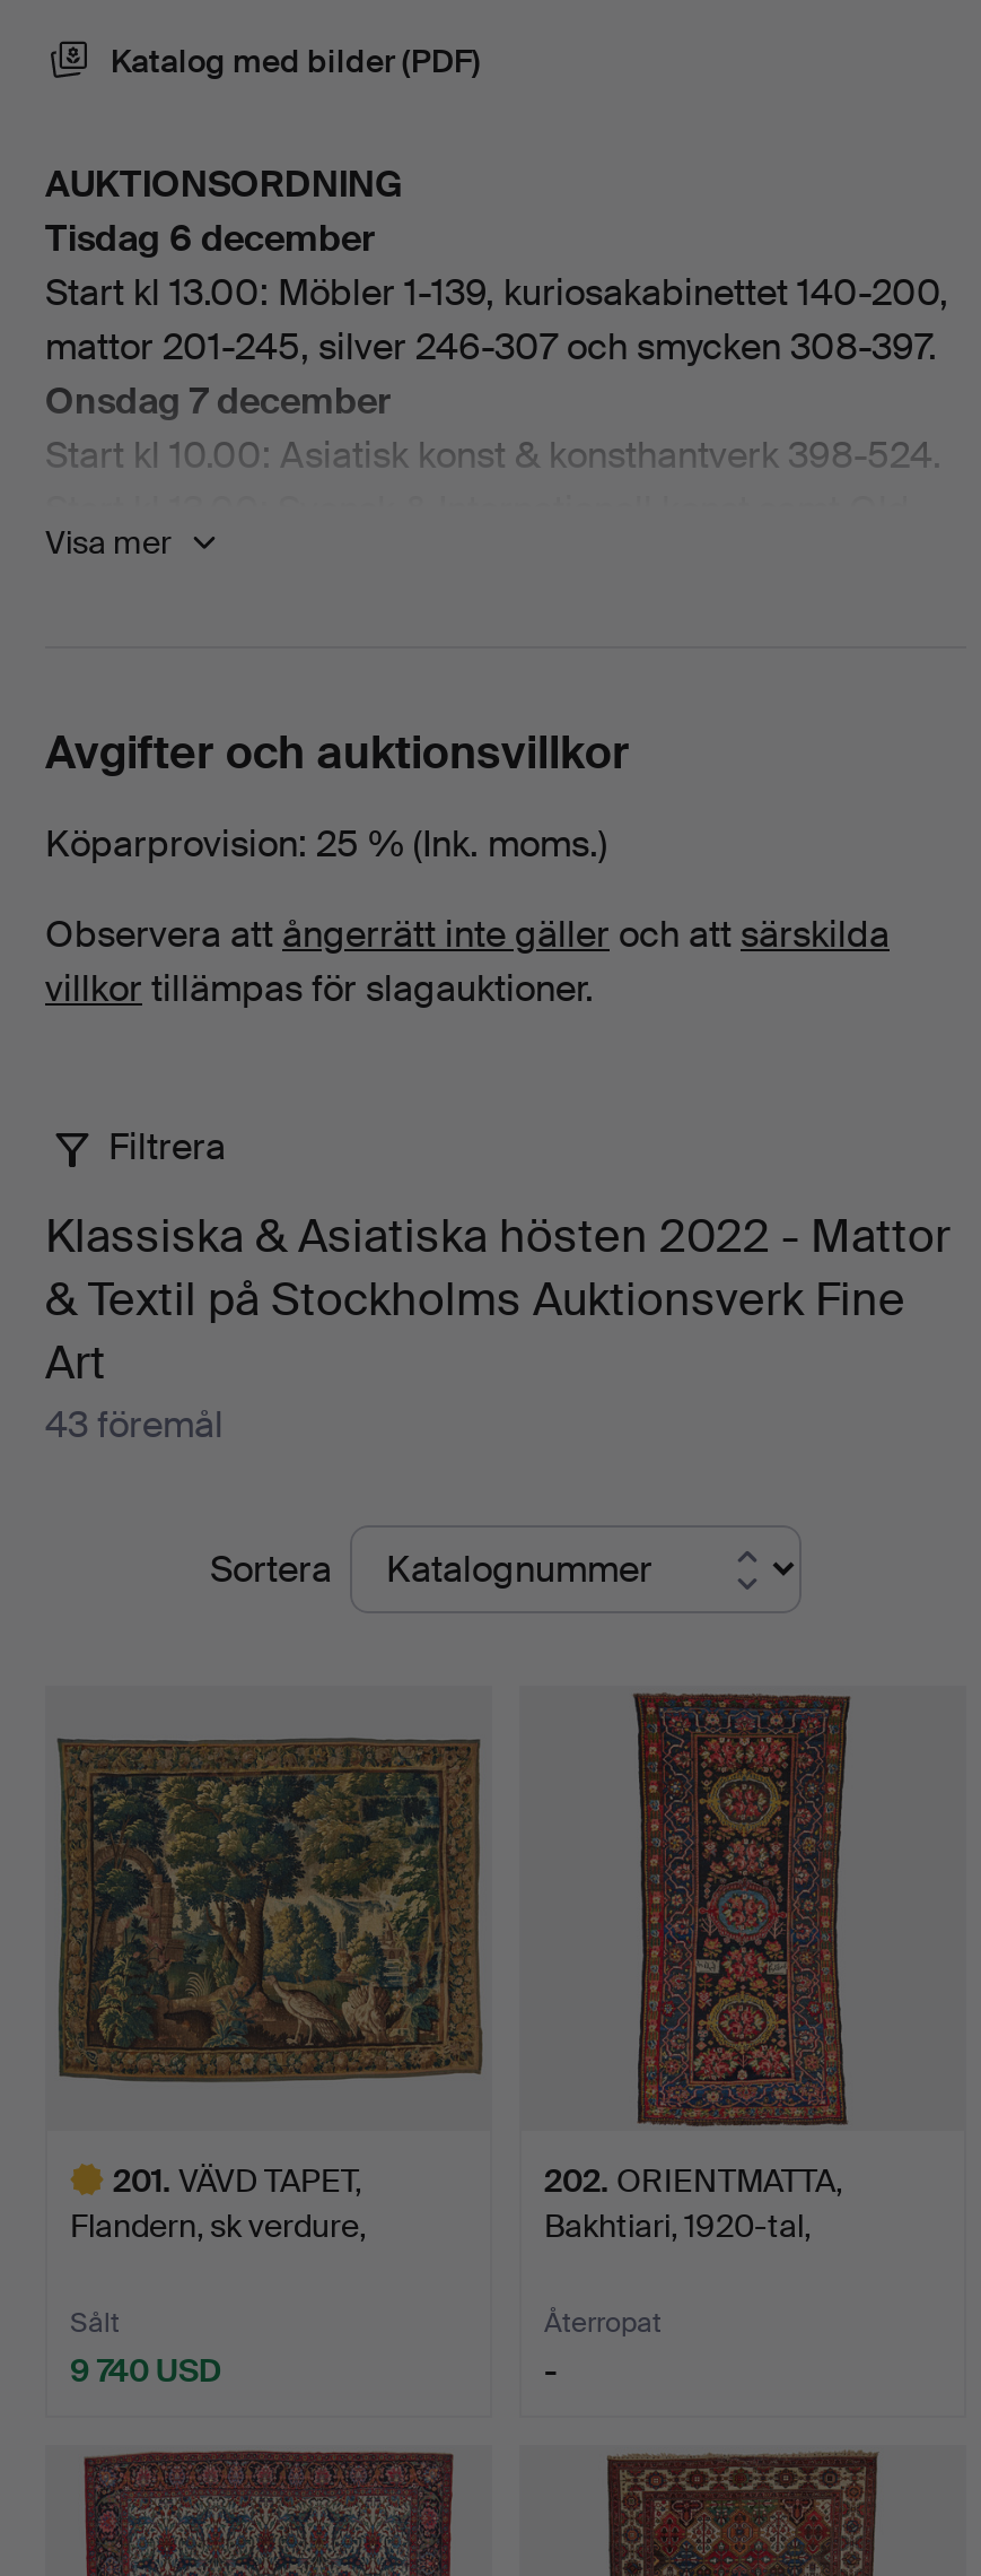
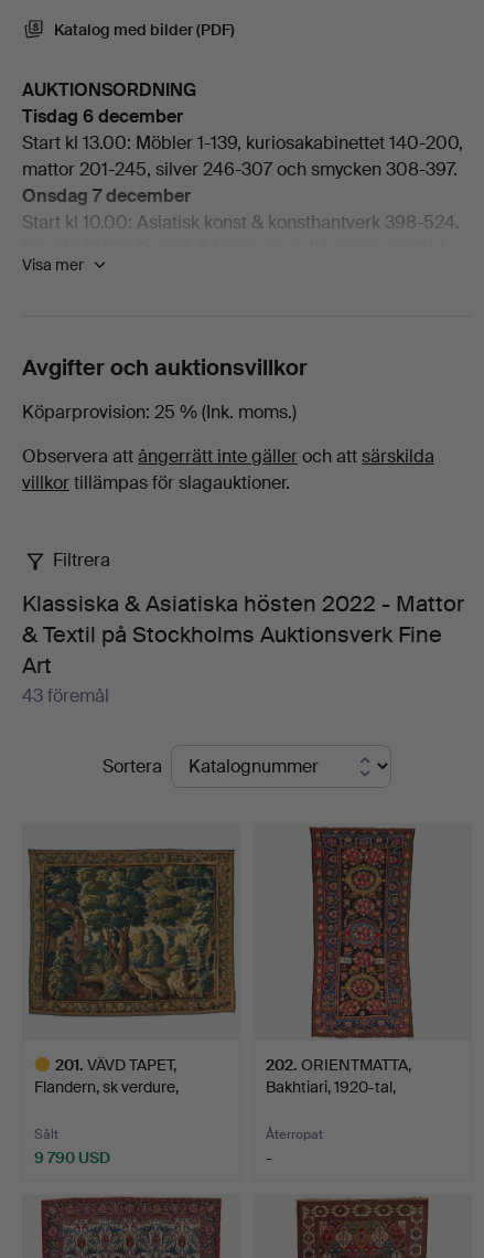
- 9 740 USD
+ 9 790 USD
